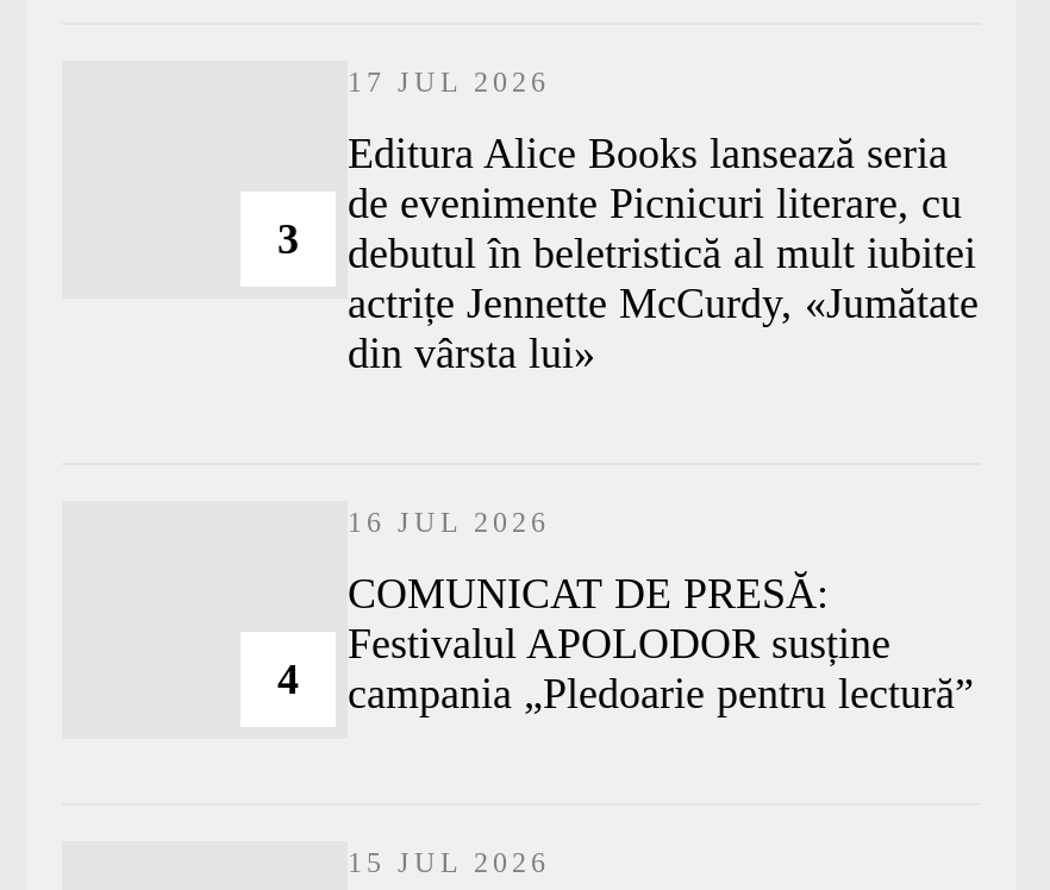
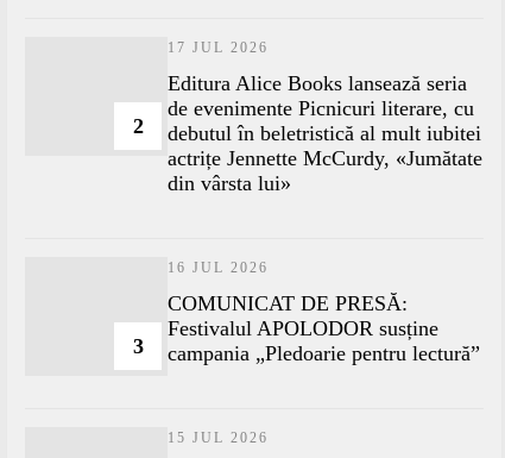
- 3 debutul în beletristică al mult iubitei
+ 2 debutul în beletristică al mult iubitei

- 4 campania „Pledoarie pentru lectură”
+ 3 campania „Pledoarie pentru lectură”
